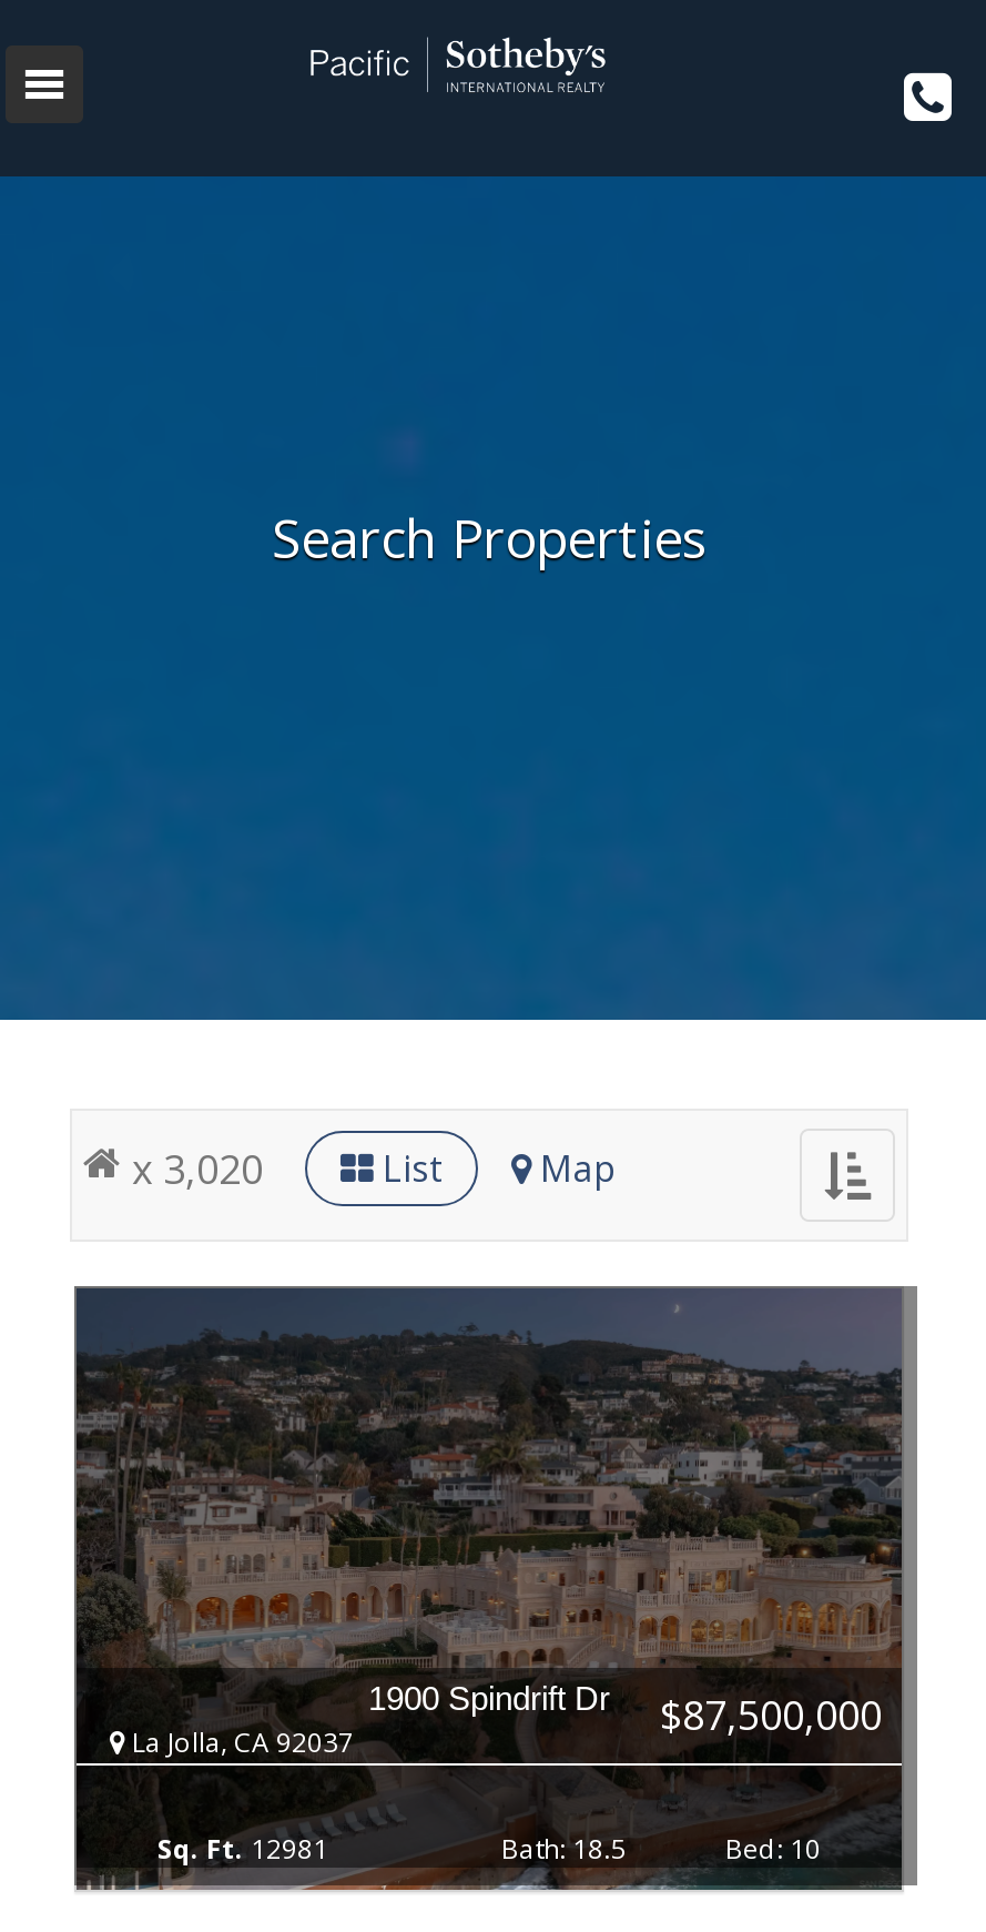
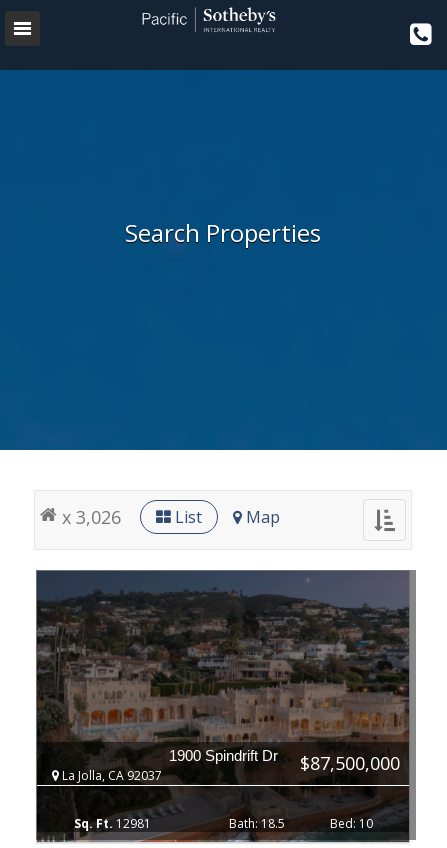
- x 3,020
+ x 3,026
